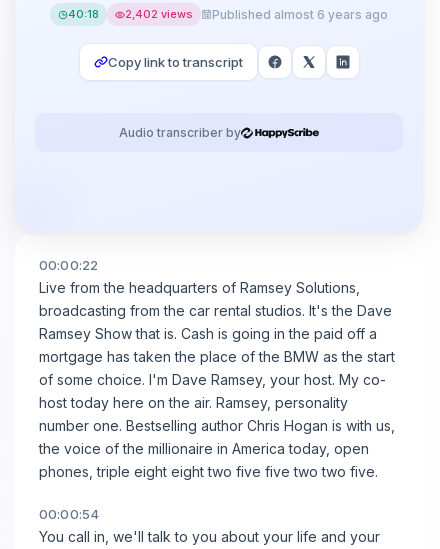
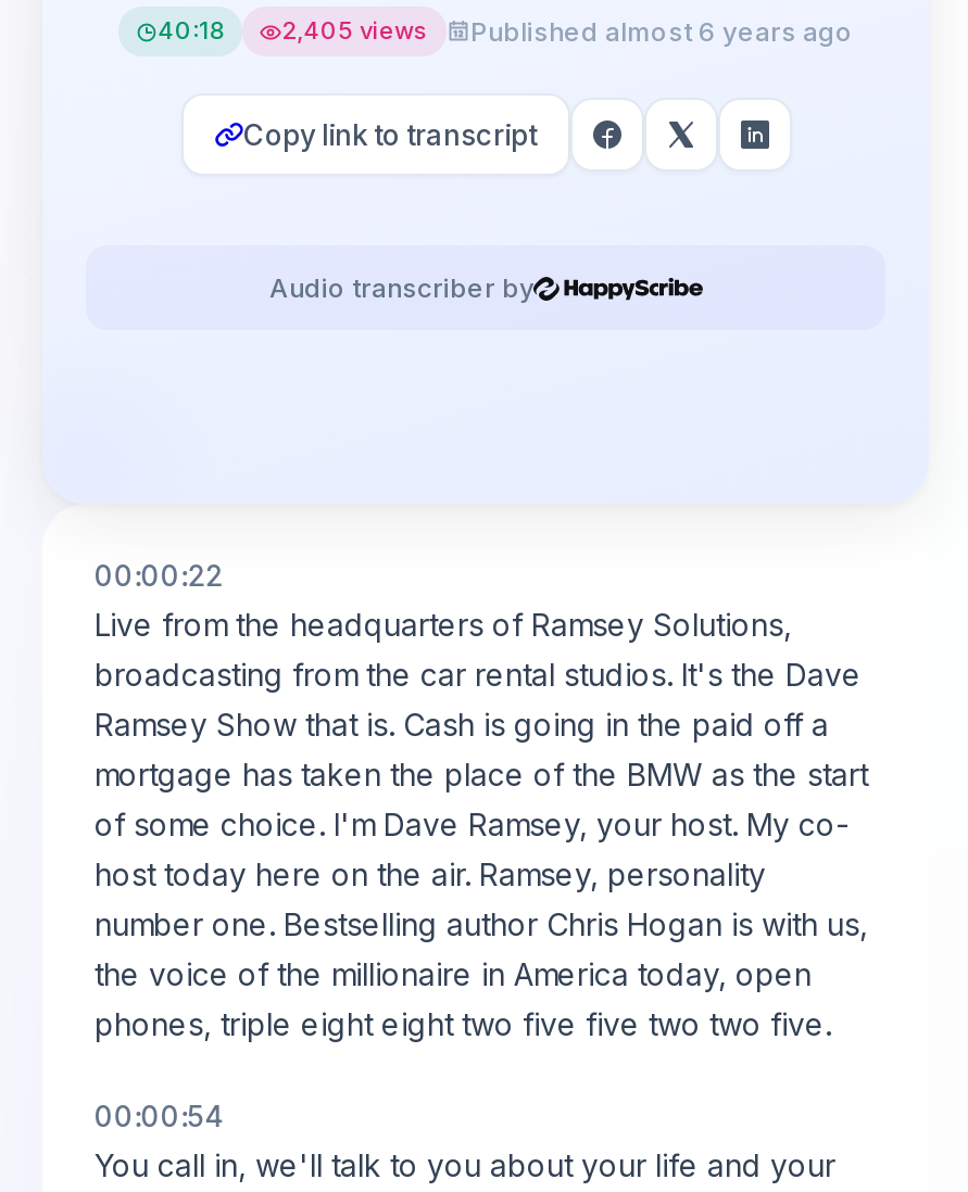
- 40:18 2,402 views Published almost 6 years ago
+ 40:18 2,405 views Published almost 6 years ago
